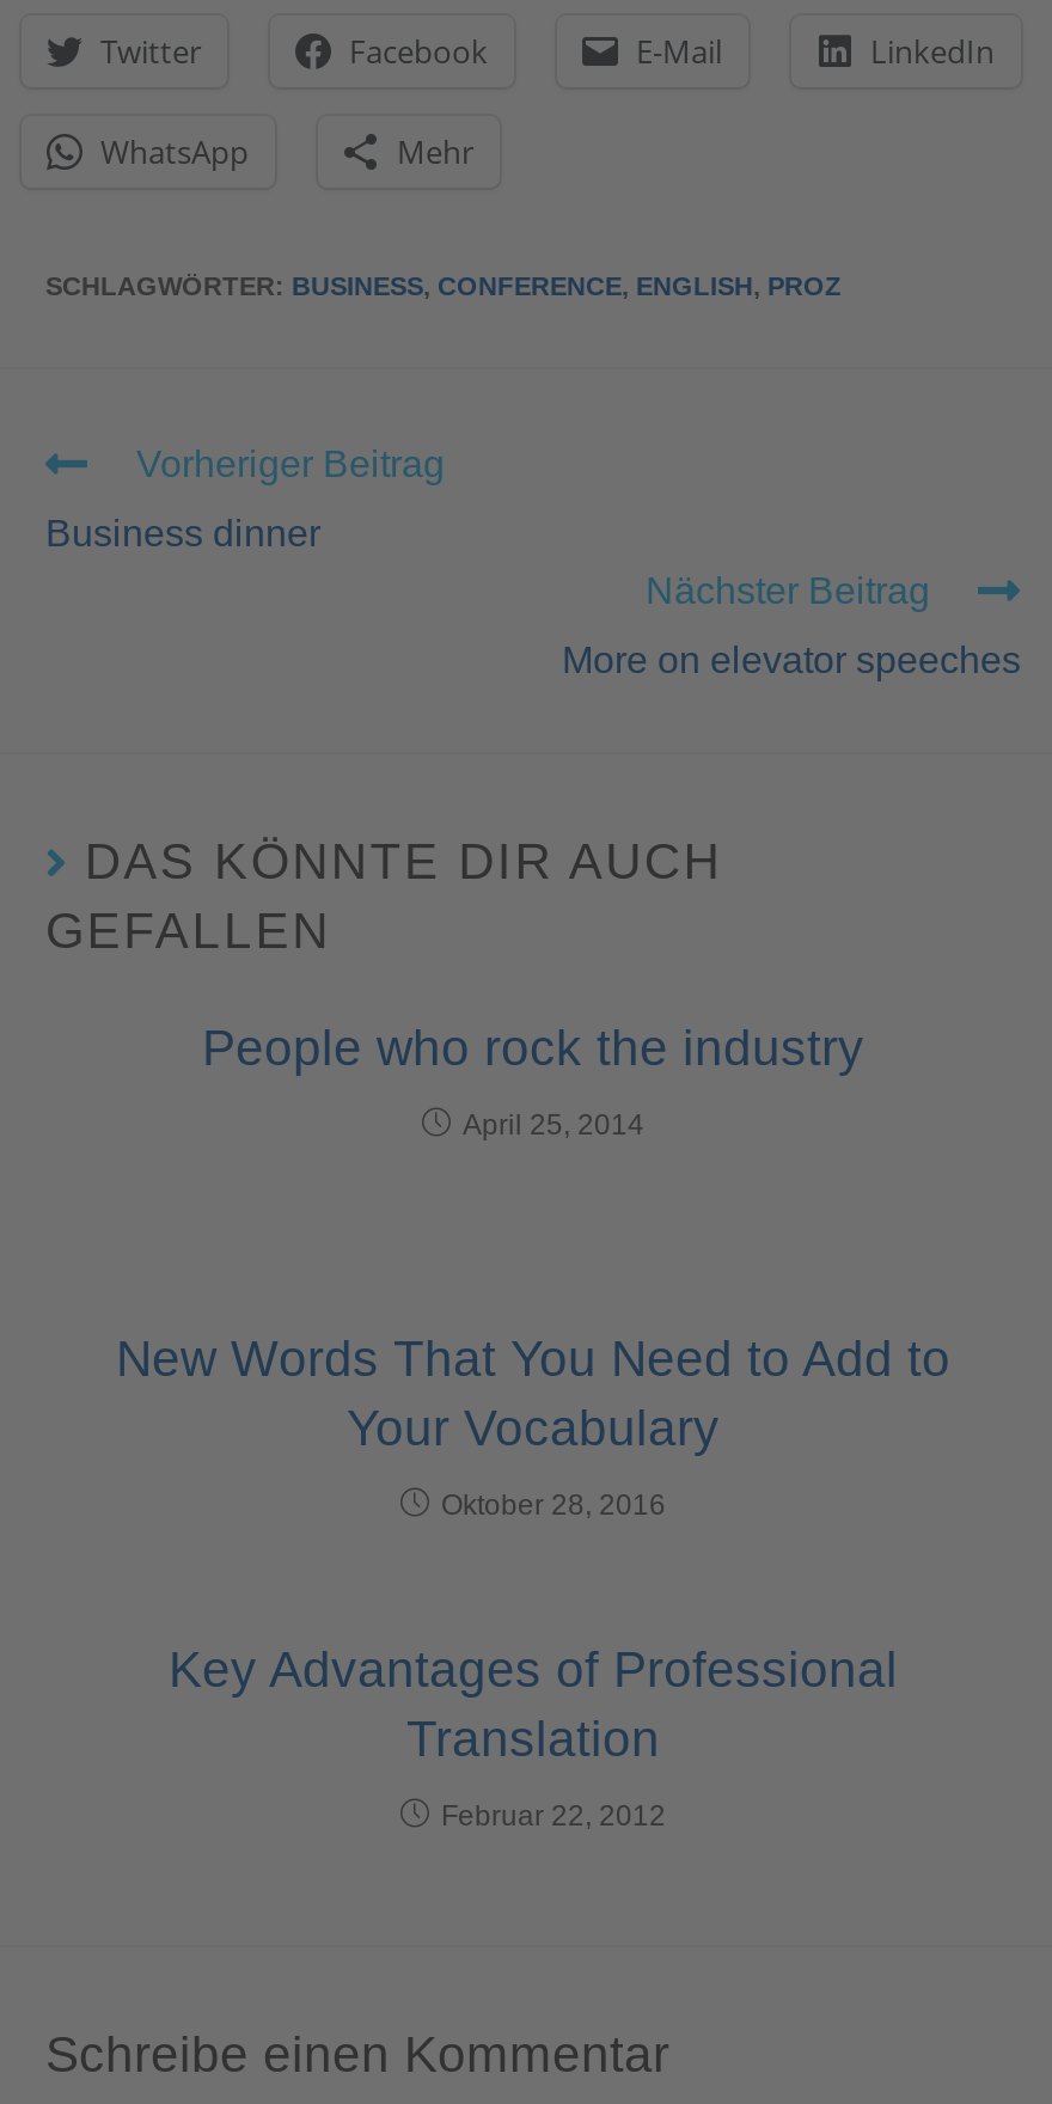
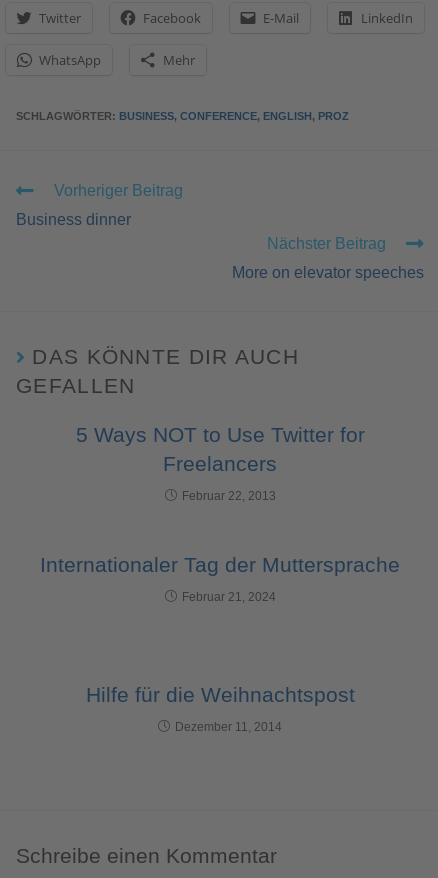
- People who rock the industry
+ 5 Ways NOT to Use Twitter for
+ Freelancers

- April 25, 2014
+ Februar 22, 2013

- New Words That You Need to Add to
- Your Vocabulary
+ Internationaler Tag der Muttersprache

- Oktober 28, 2016
+ Februar 21, 2024

- Key Advantages of Professional
- Translation
+ Hilfe für die Weihnachtspost

- Februar 22, 2012
+ Dezember 11, 2014
